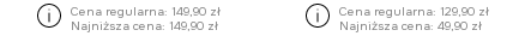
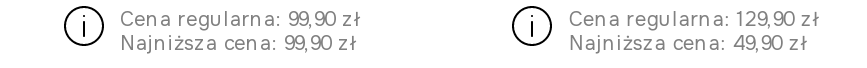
- Cena regularna: 149,90 zł
+ Cena regularna: 99,90 zł

- Najniższa cena: 149,90 zł
+ Najniższa cena: 99,90 zł
